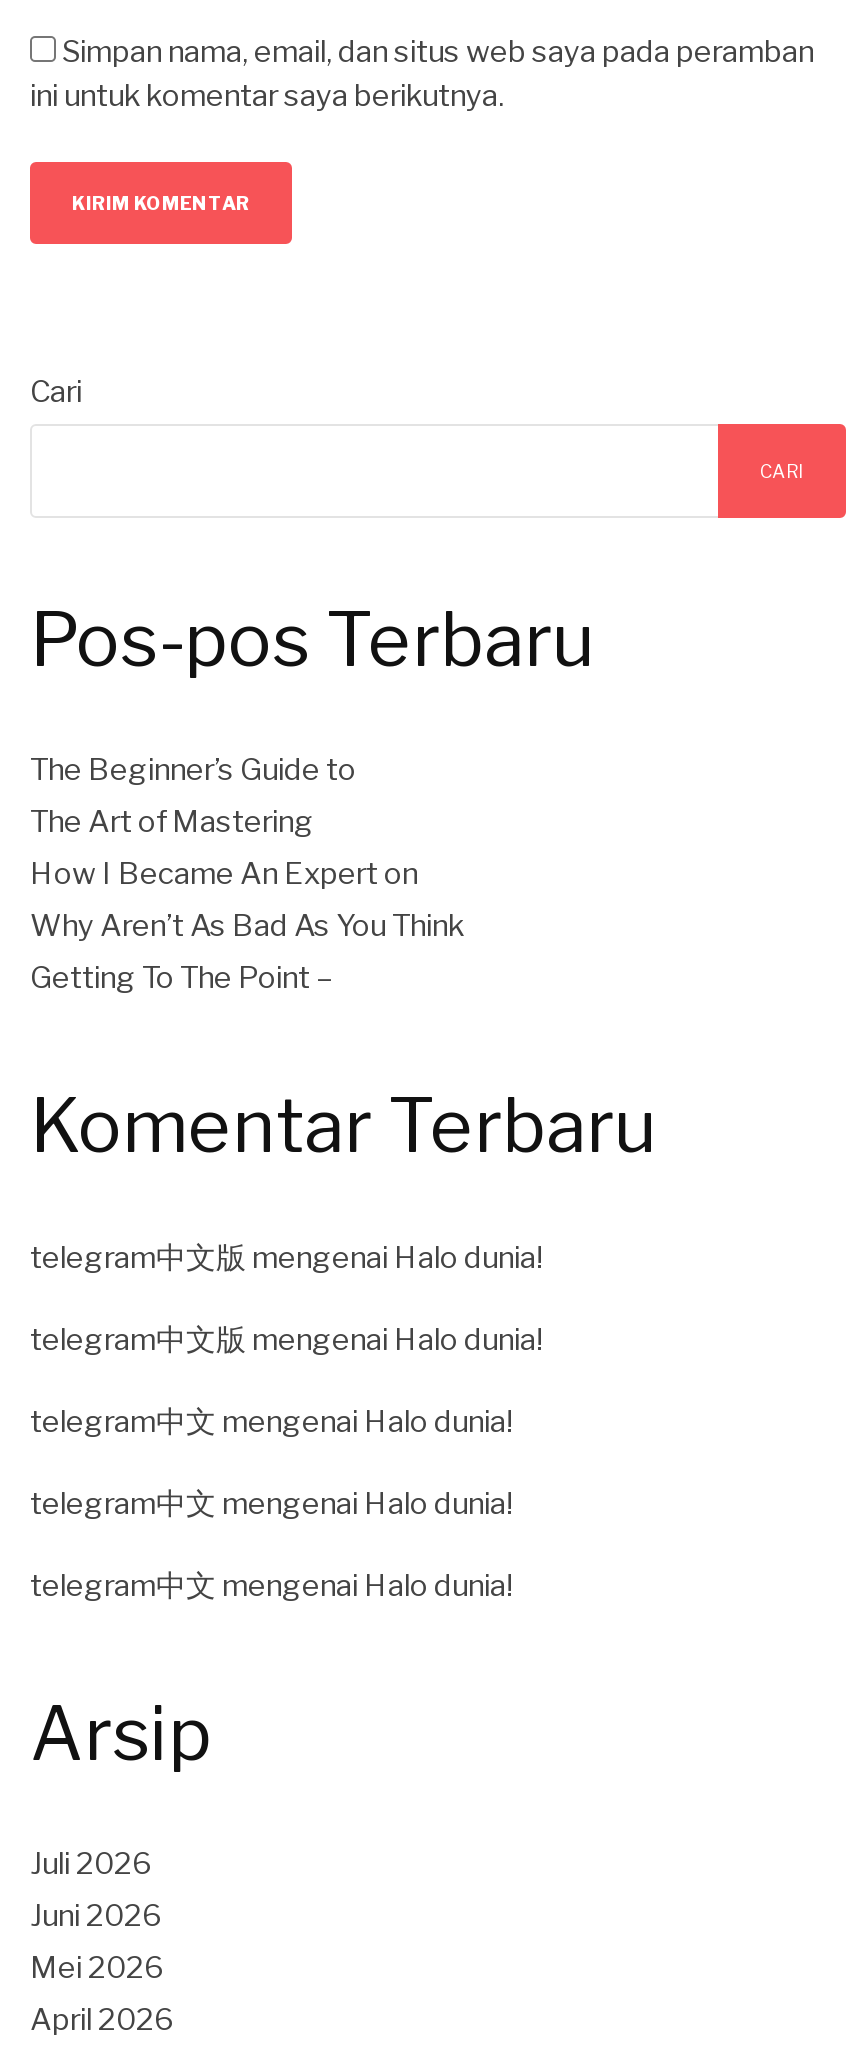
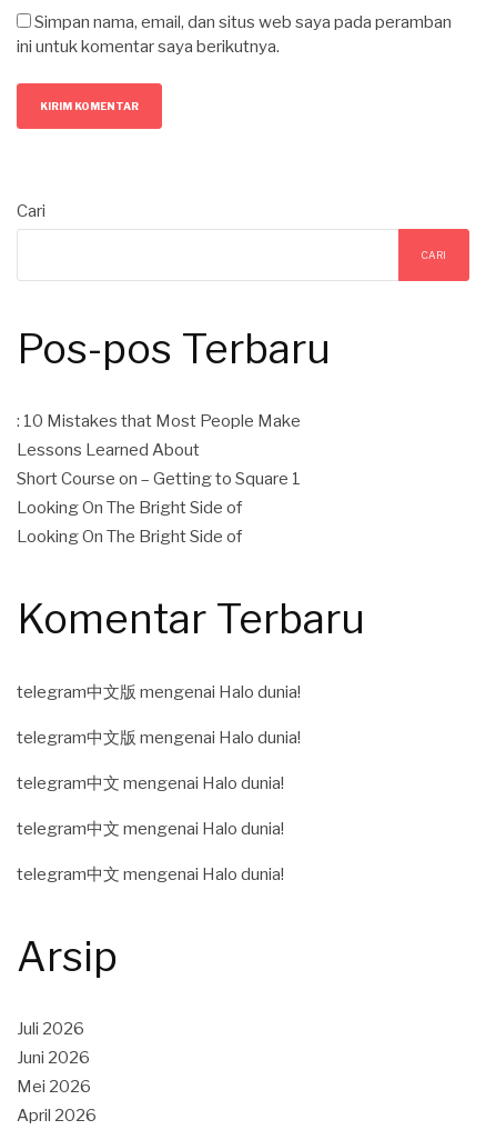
- The Beginner’s Guide to
- The Art of Mastering
- How I Became An Expert on
- Why Aren’t As Bad As You Think
- Getting To The Point –
+ : 10 Mistakes that Most People Make
+ Lessons Learned About
+ Short Course on – Getting to Square 1
+ Looking On The Bright Side of
+ Looking On The Bright Side of
